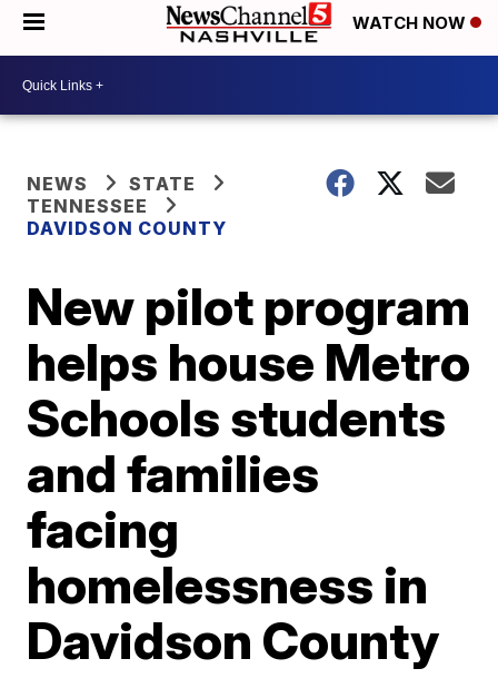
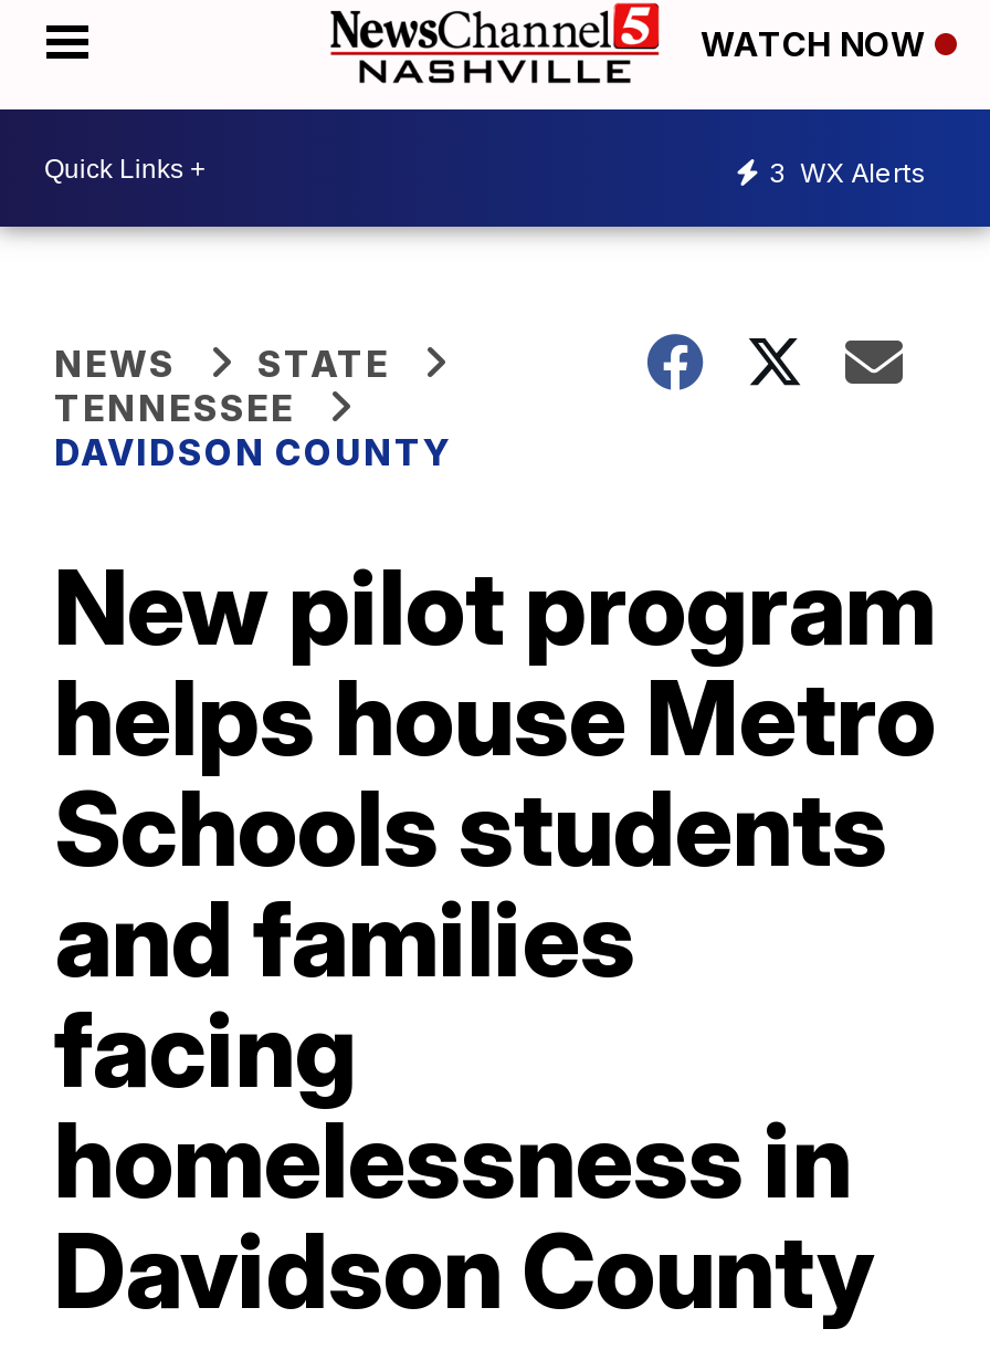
+ 3 WX Alerts
